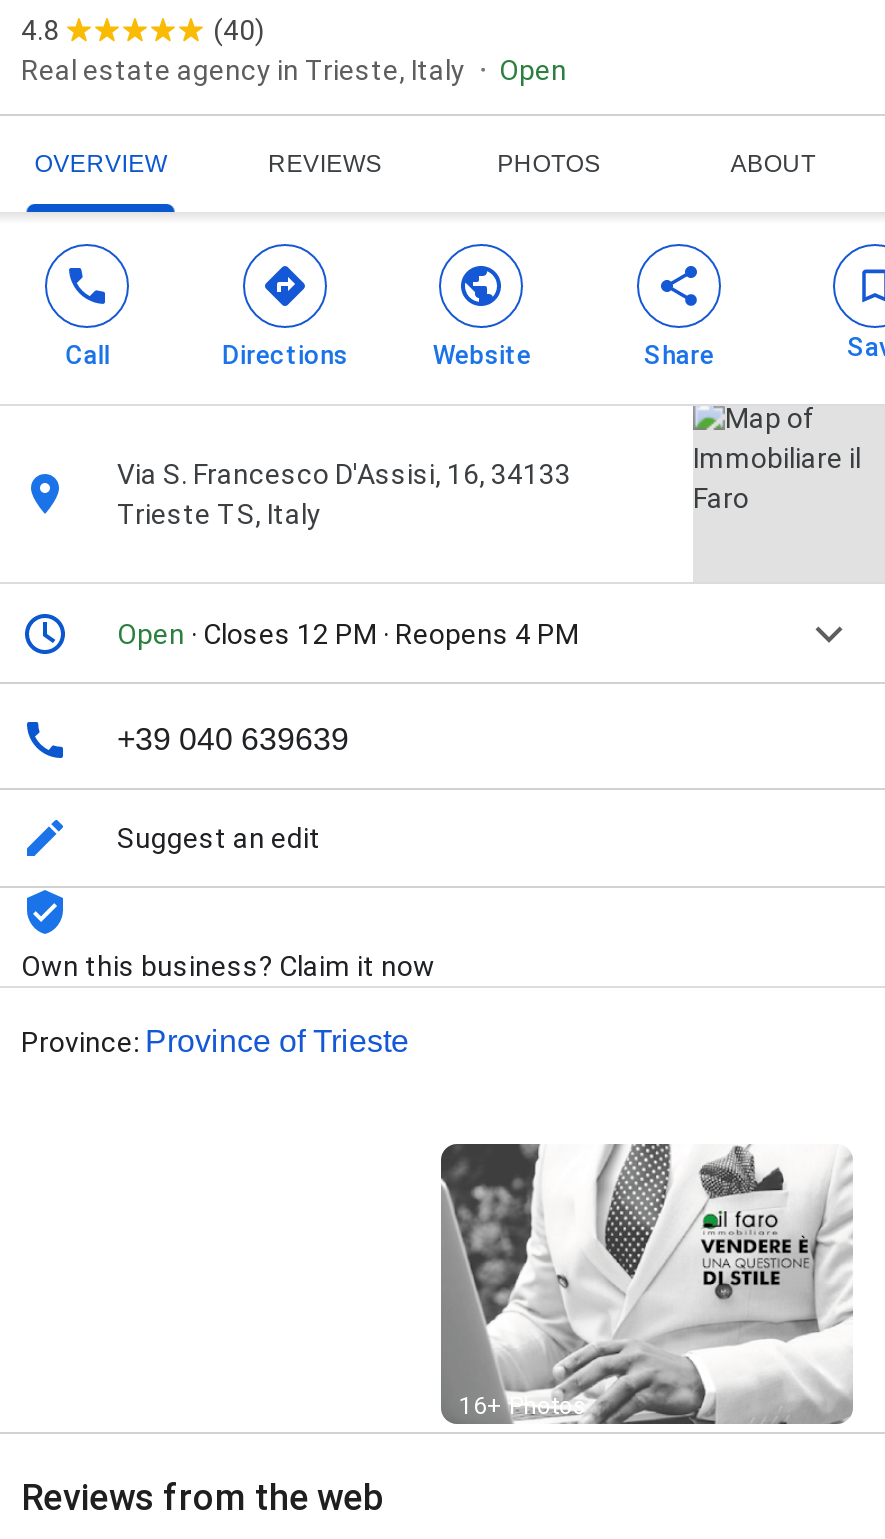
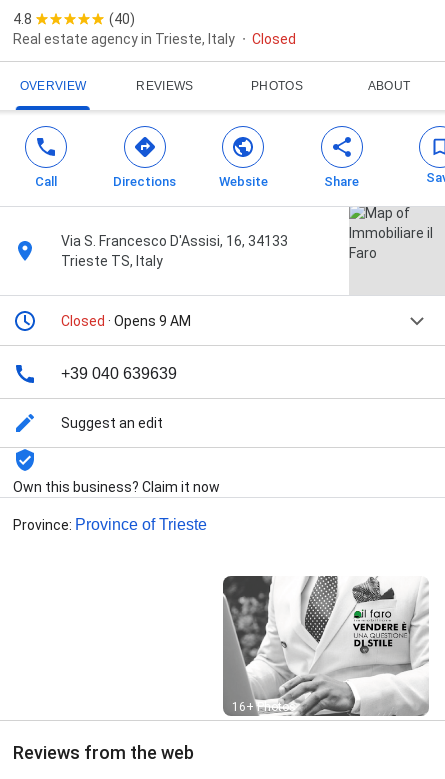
- Open
+ Closed

- Open · Closes 12 PM · Reopens 4 PM
+ Closed · Opens 9 AM
